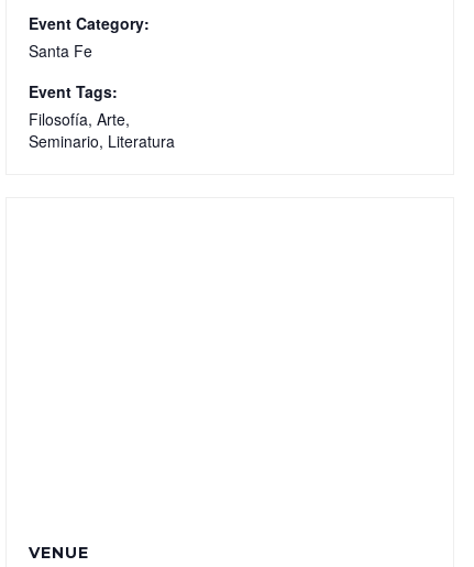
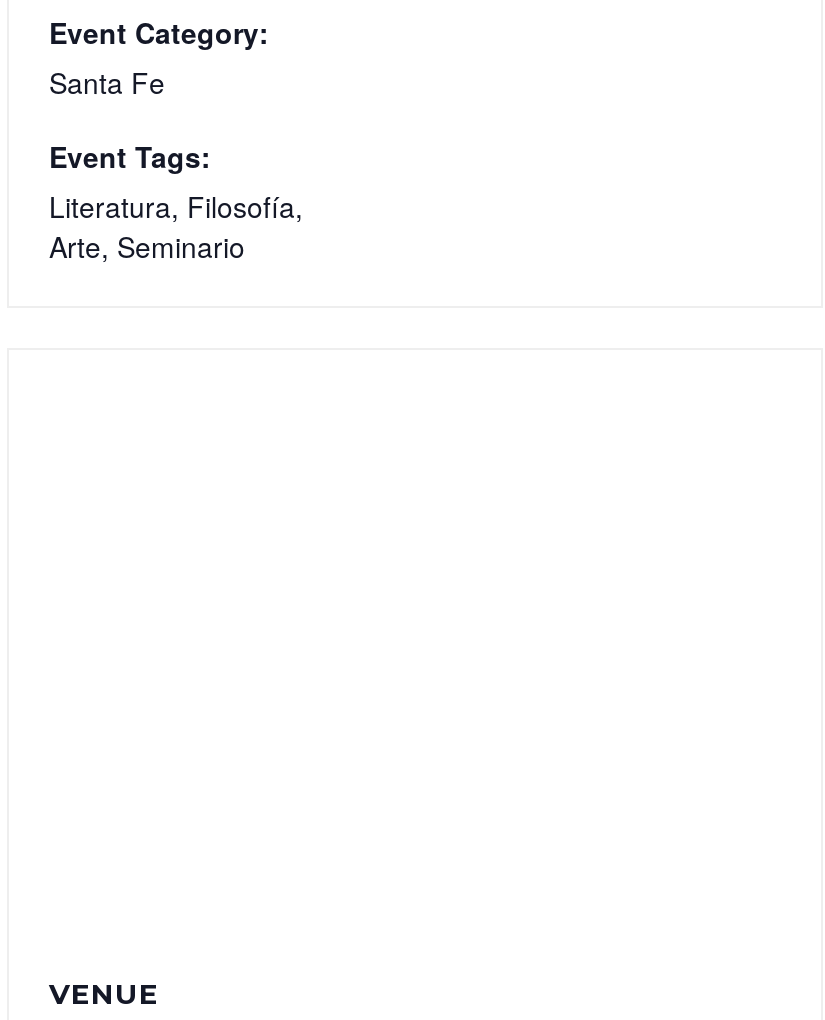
- Filosofía, Arte,
- Seminario, Literatura
+ Literatura, Filosofía,
+ Arte, Seminario
